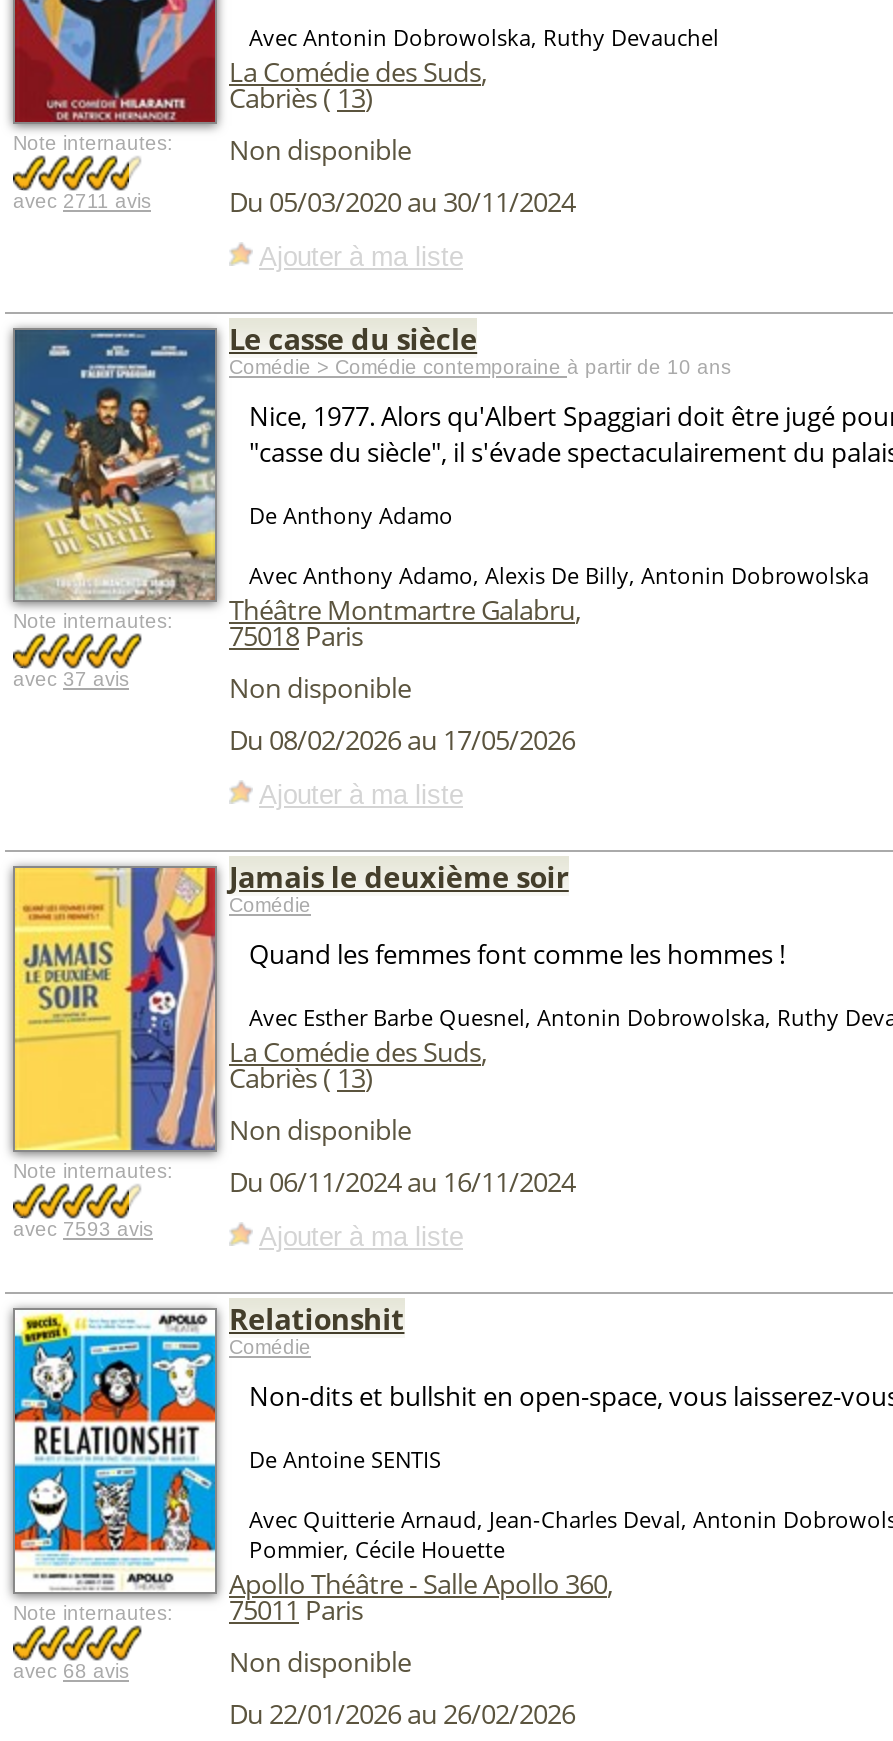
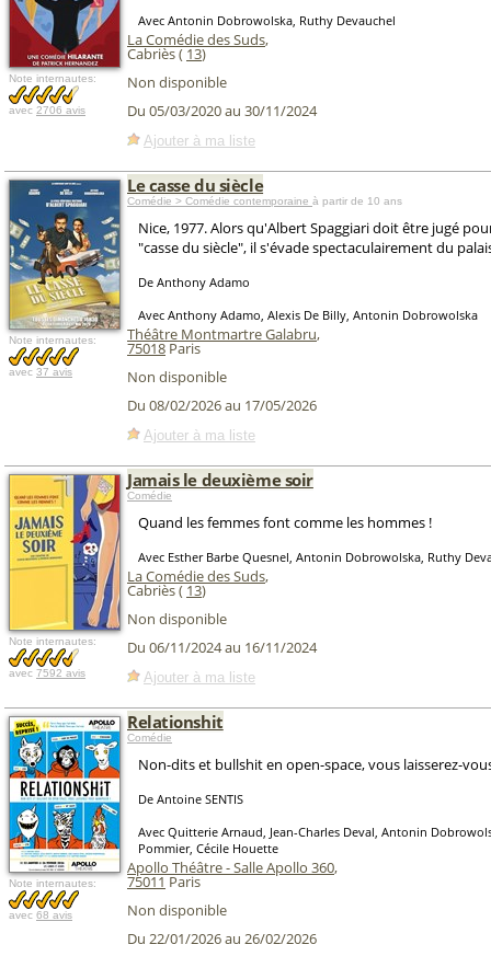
- avec 2711 avis
+ avec 2706 avis

- avec 7593 avis
+ avec 7592 avis
